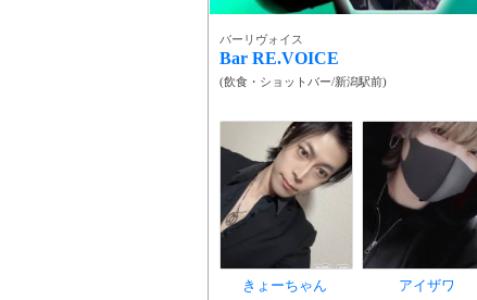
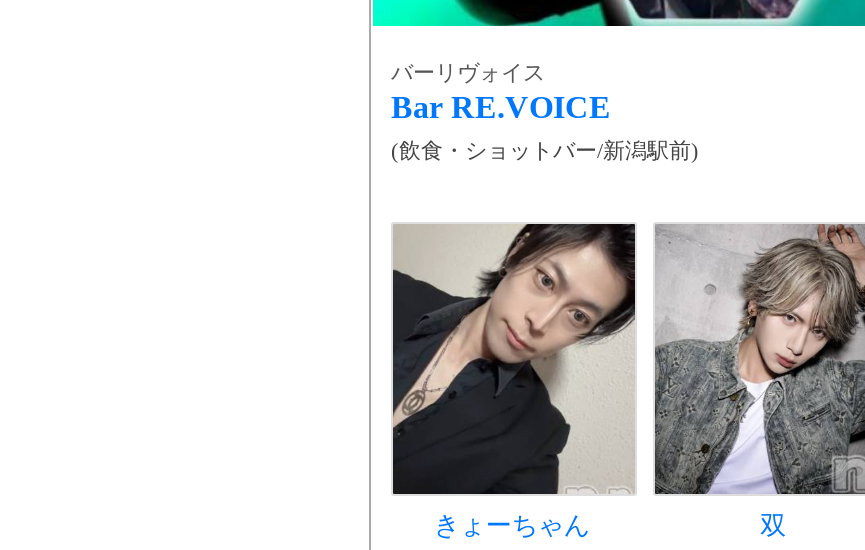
- [image]
- アイザワ
+ [image]
+ 双
